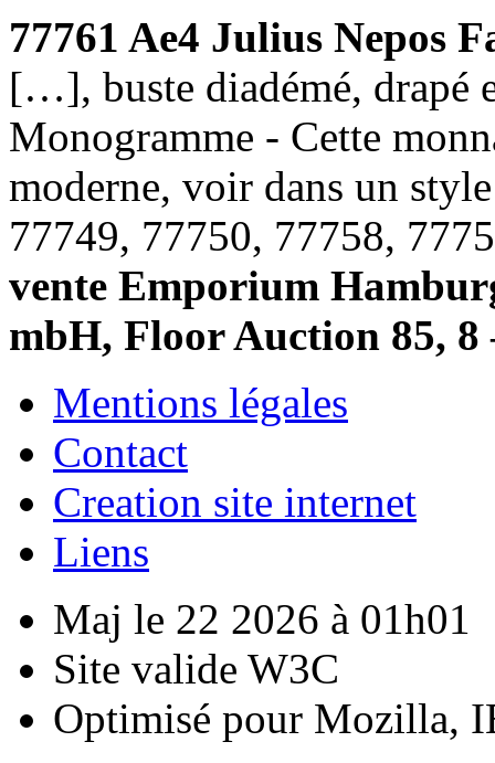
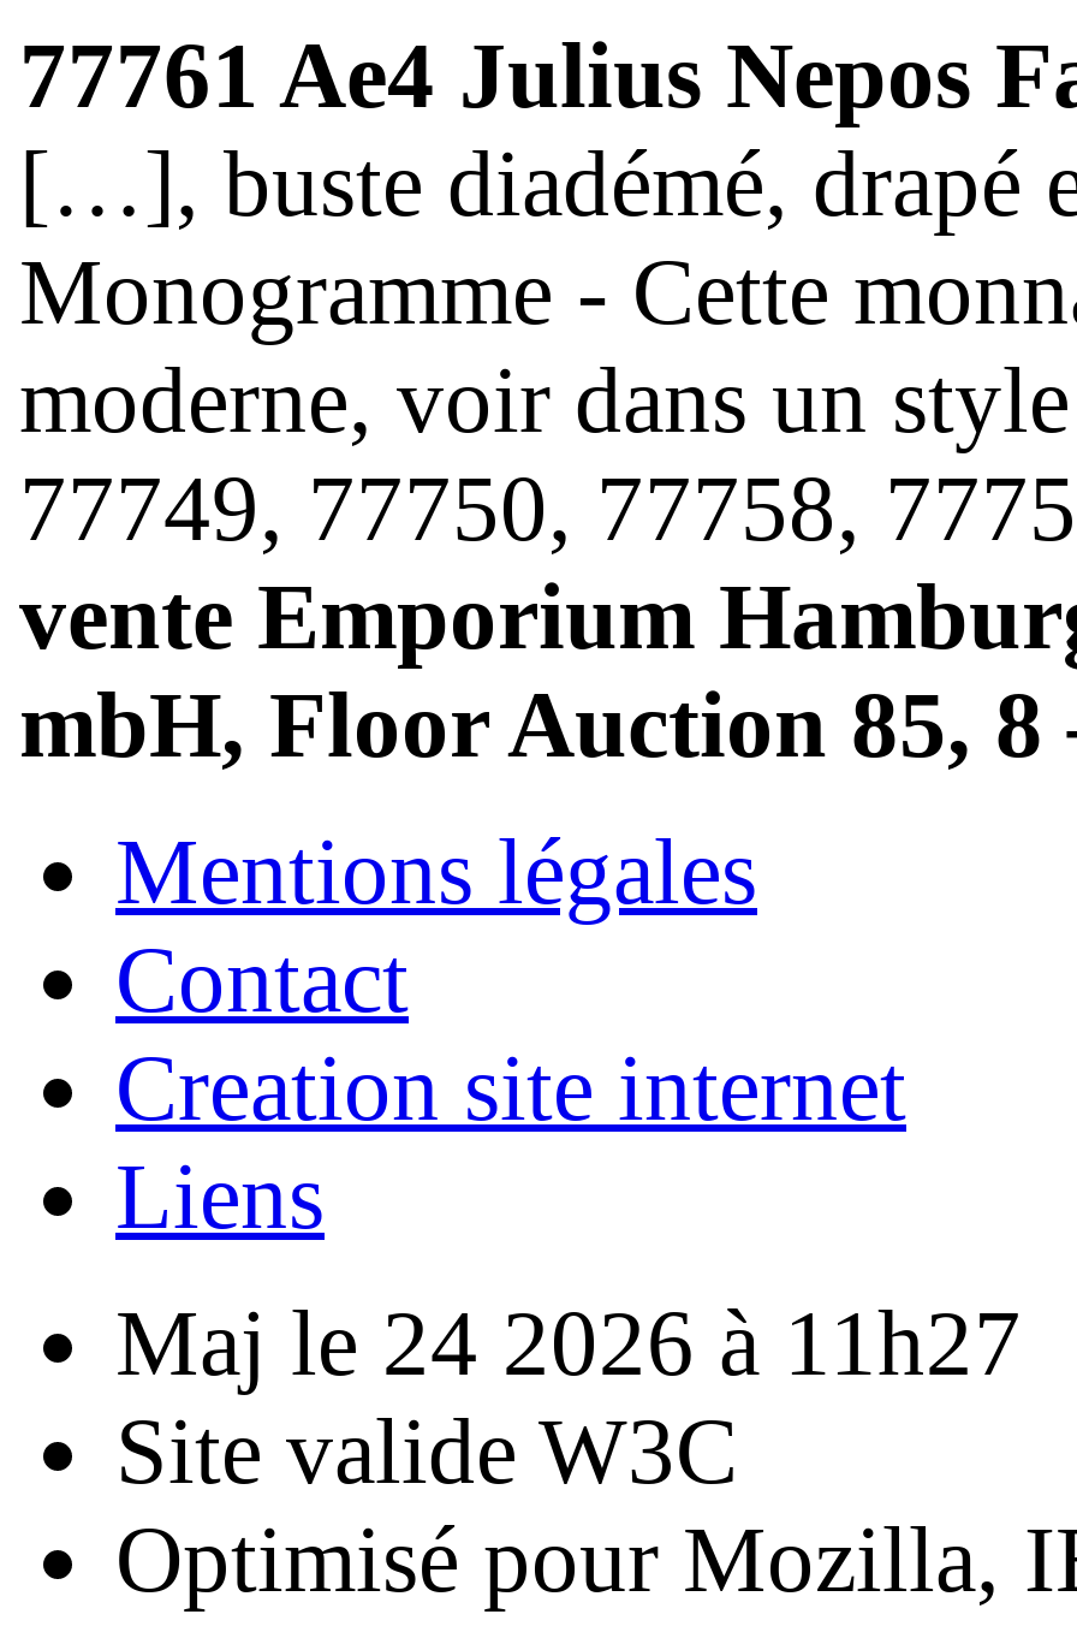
- Maj le 22 2026 à 01h01
+ Maj le 24 2026 à 11h27
